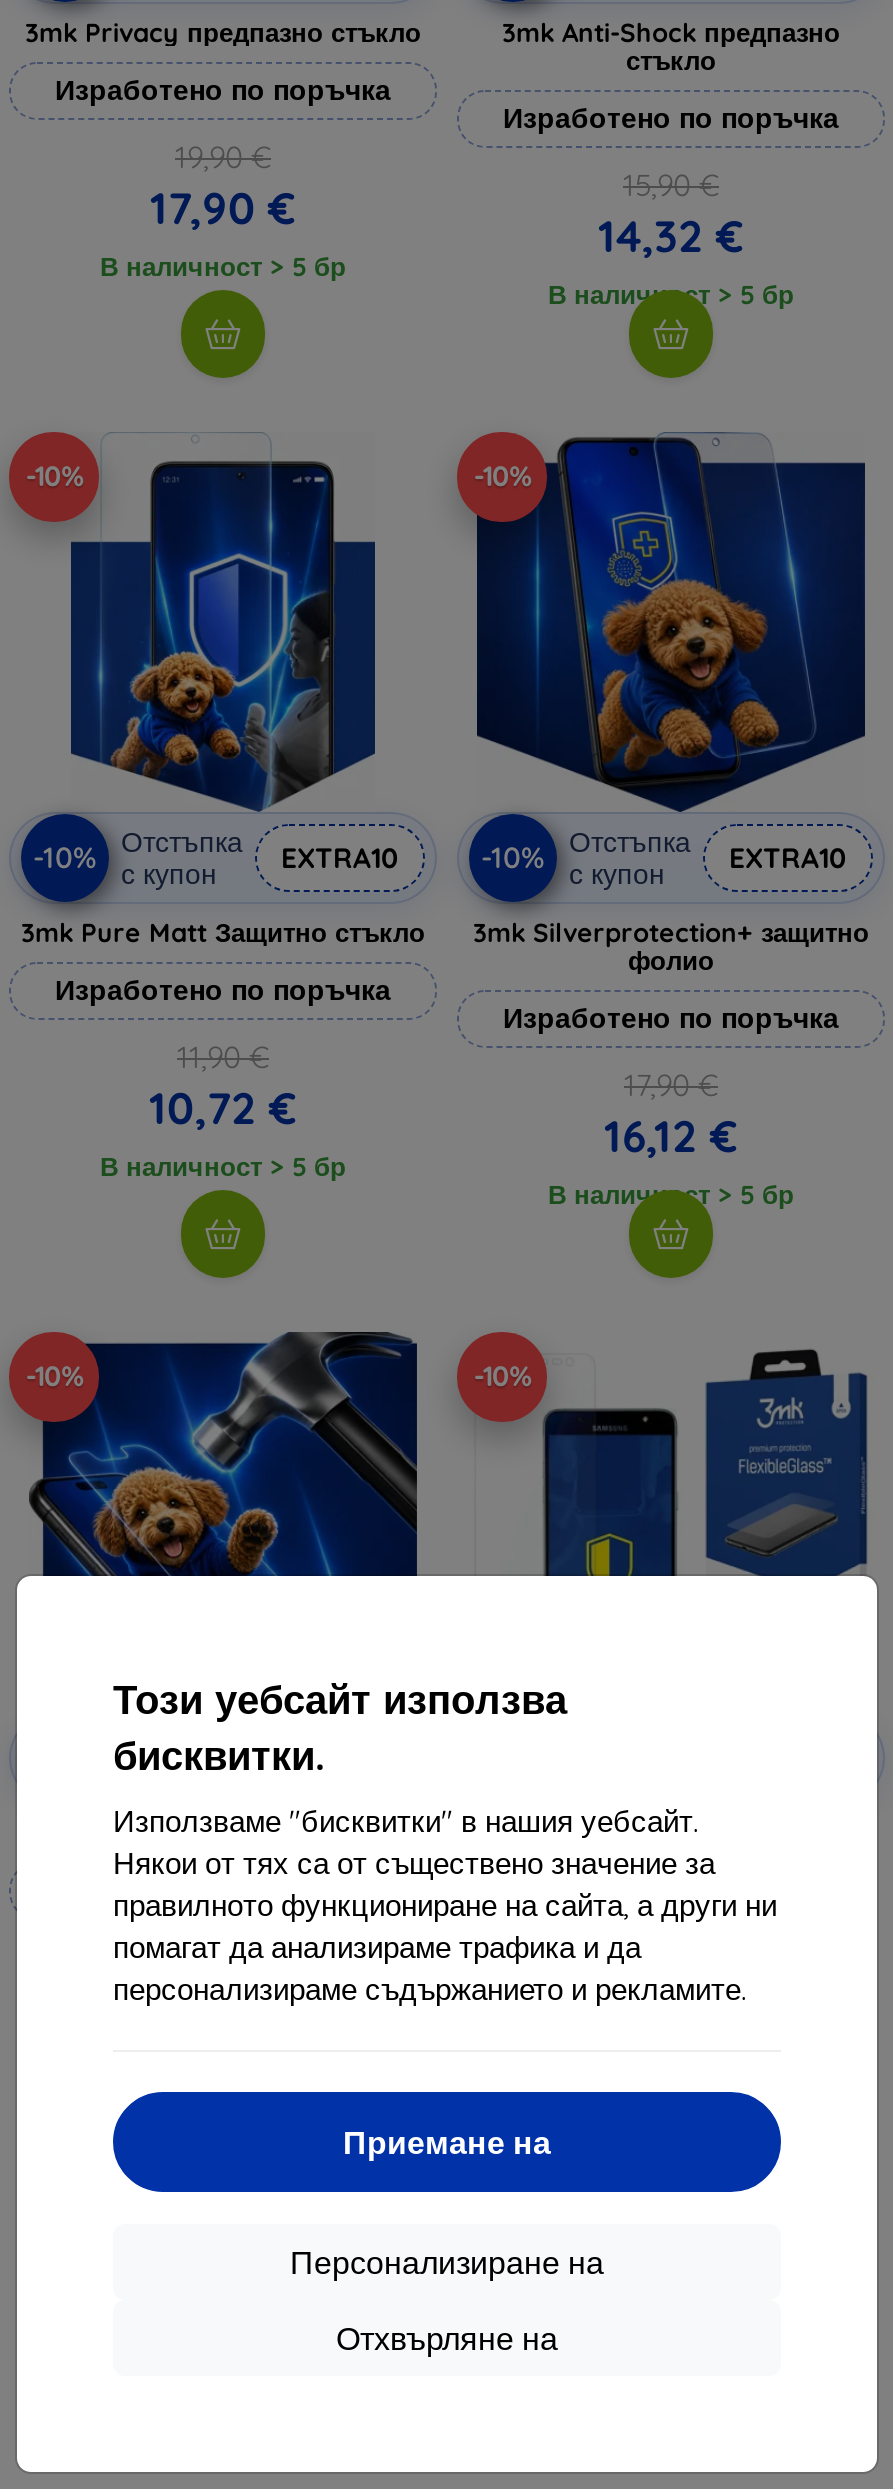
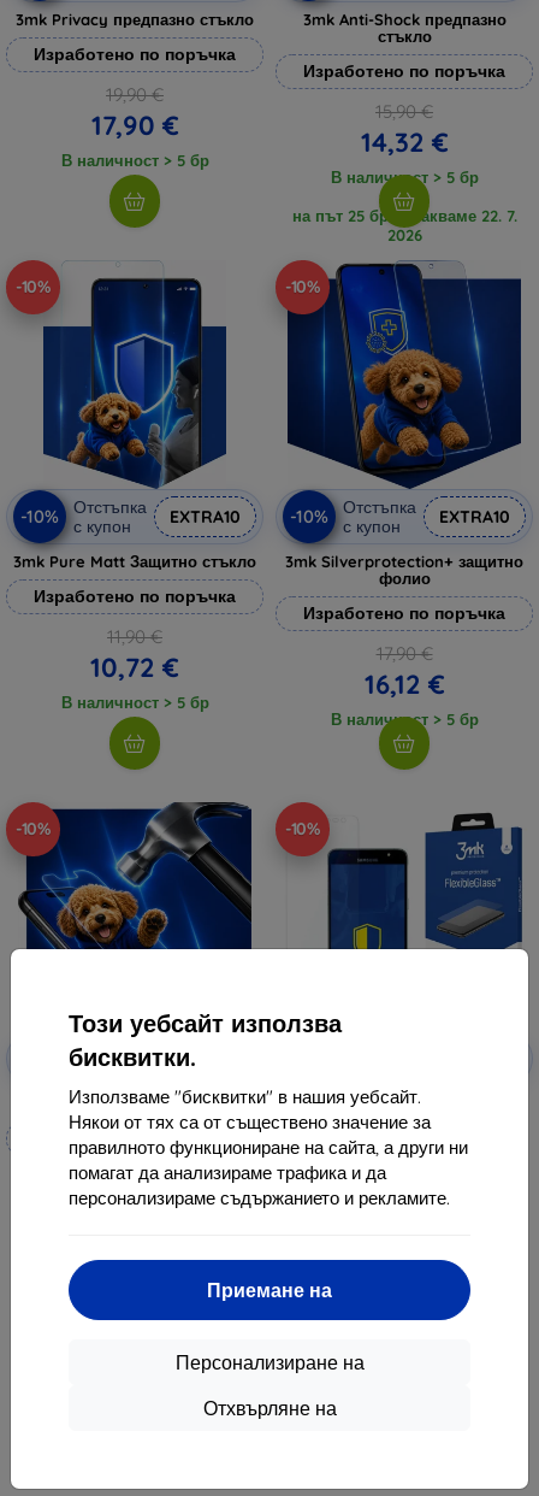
+ на път 25 бр., очакваме 22. 7.
+ 2026
